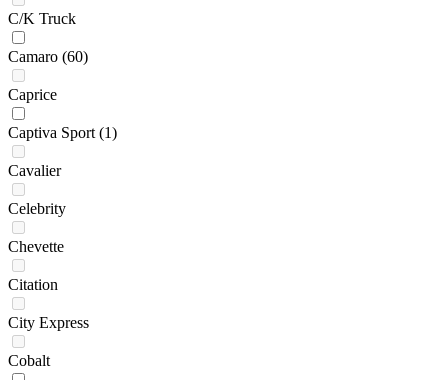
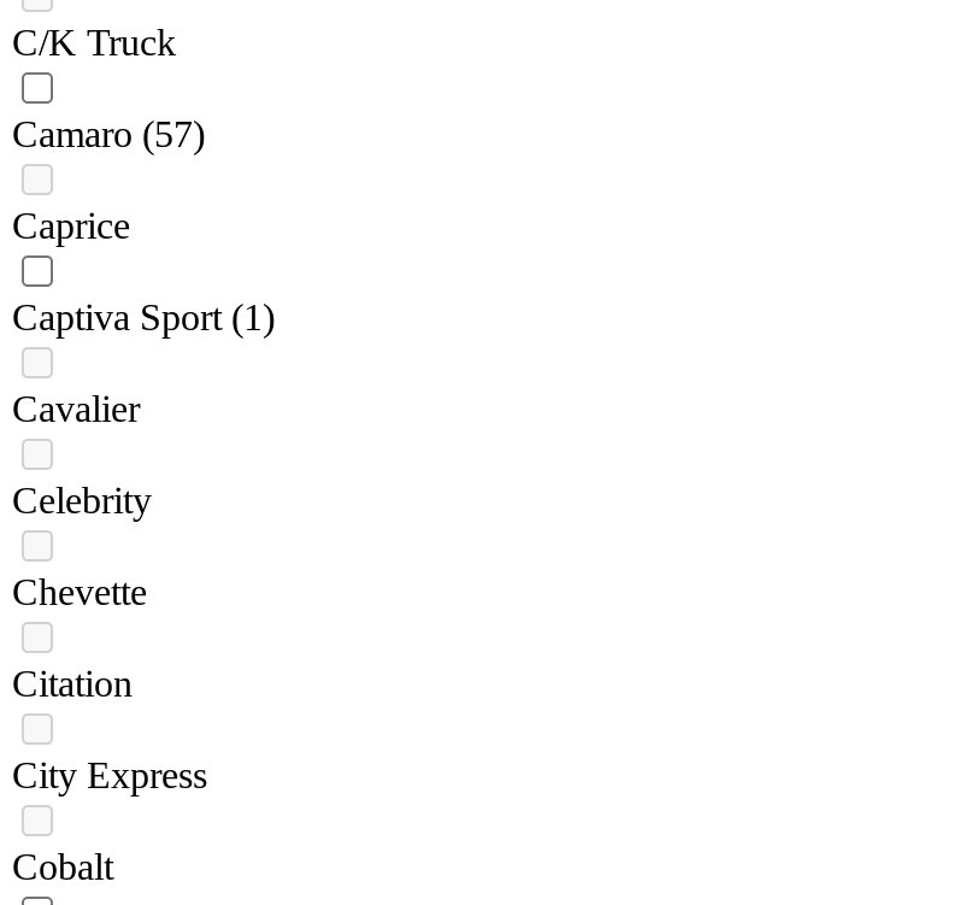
- Camaro (60)
+ Camaro (57)
